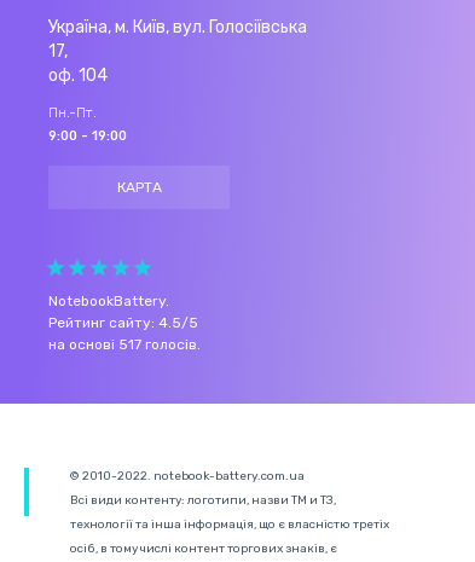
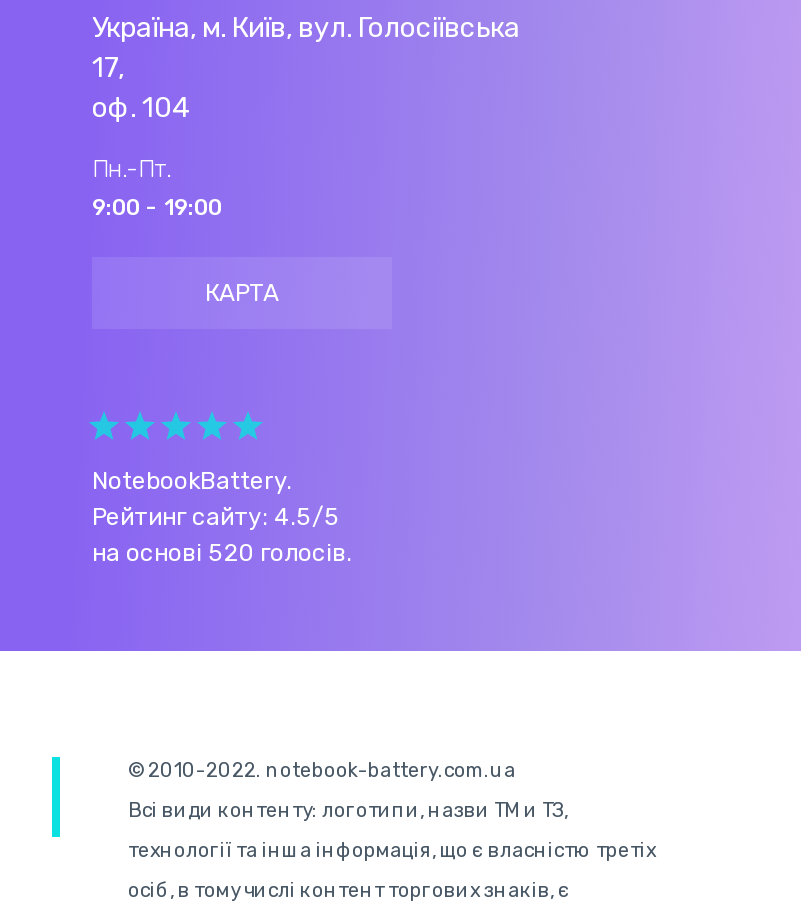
- на основі 517 голосів.
+ на основі 520 голосів.
